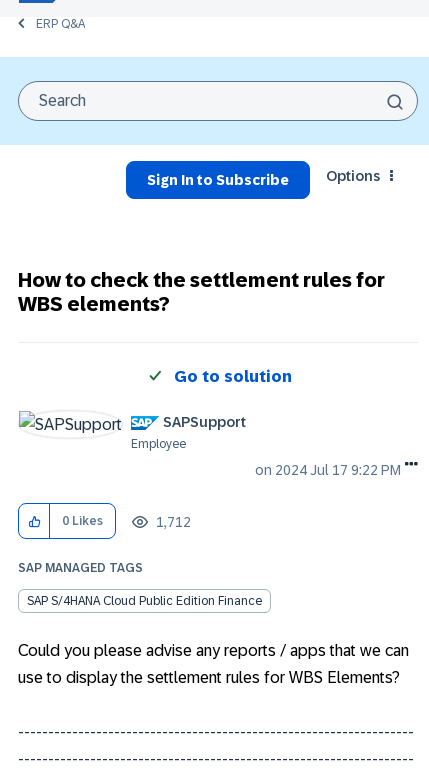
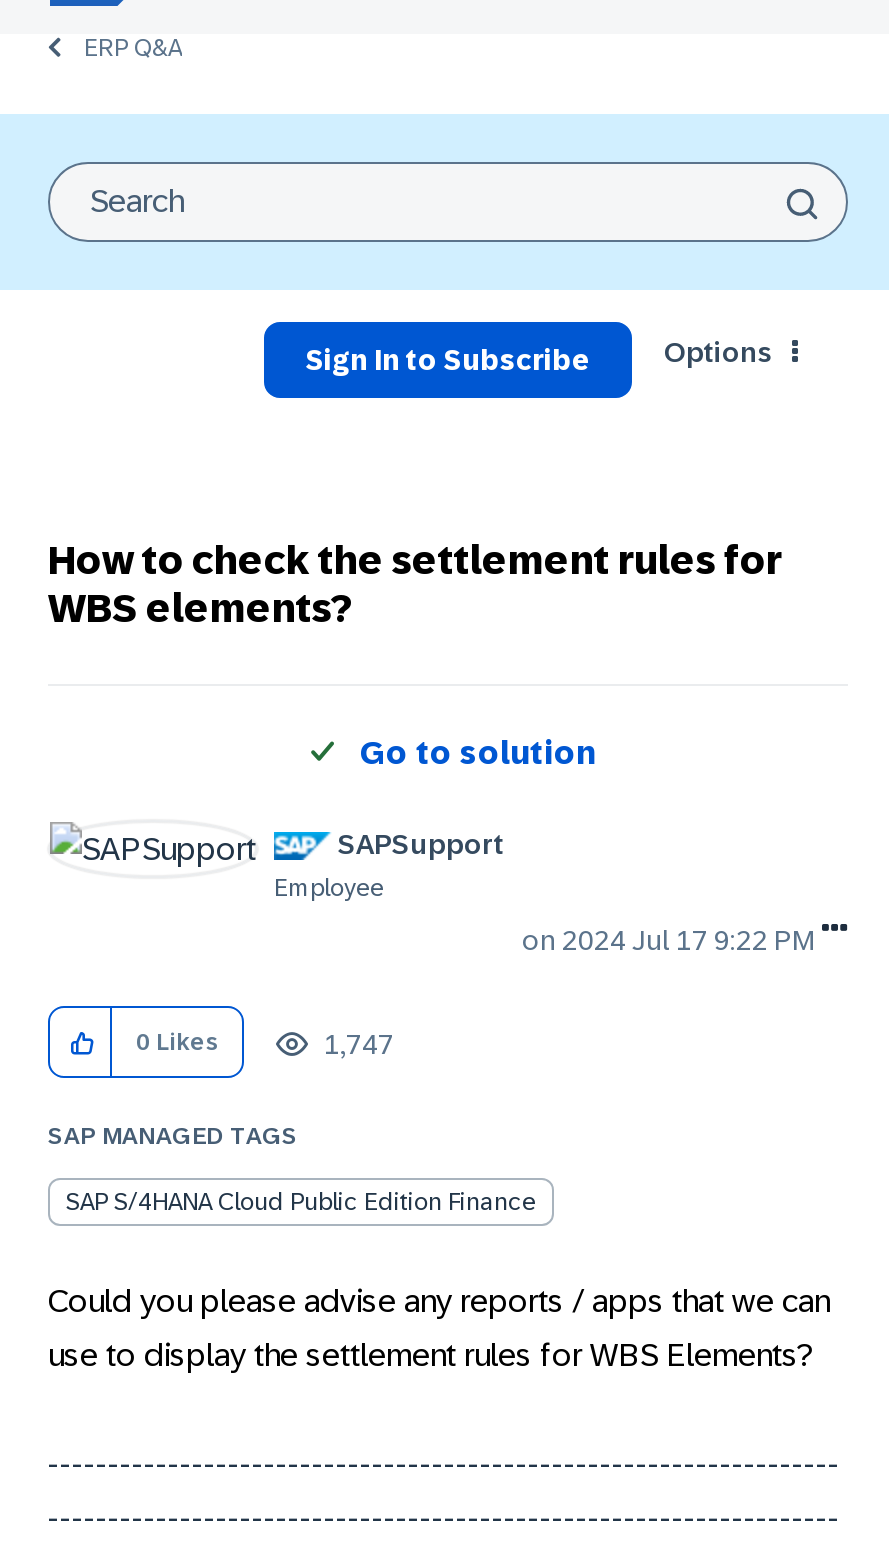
- 1,712
+ 1,747
